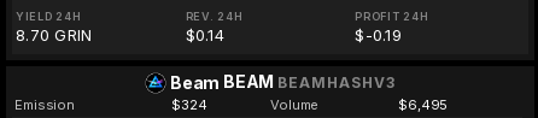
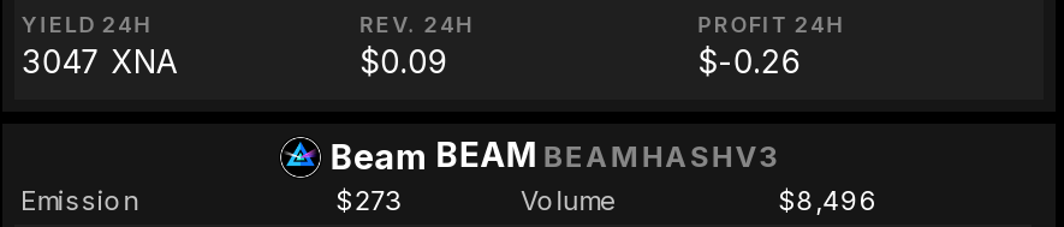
- 8.70 GRIN
+ 3047 XNA

- $0.14
+ $0.09

- $-0.19
+ $-0.26

- $324
+ $273

- $6,495
+ $8,496
